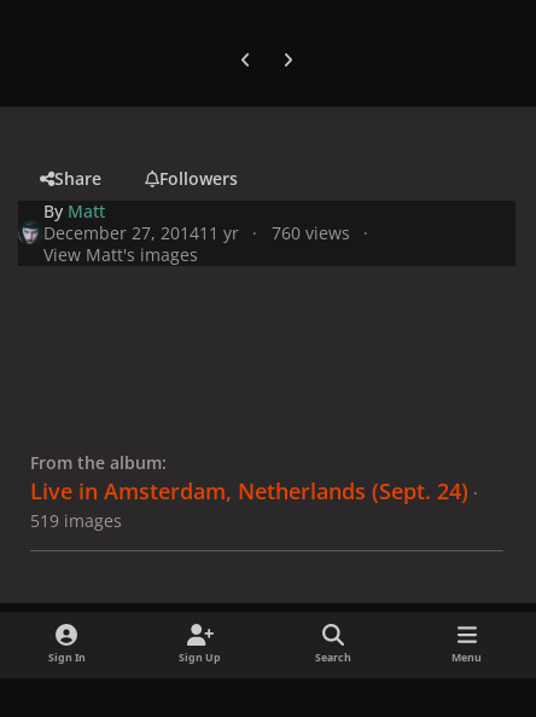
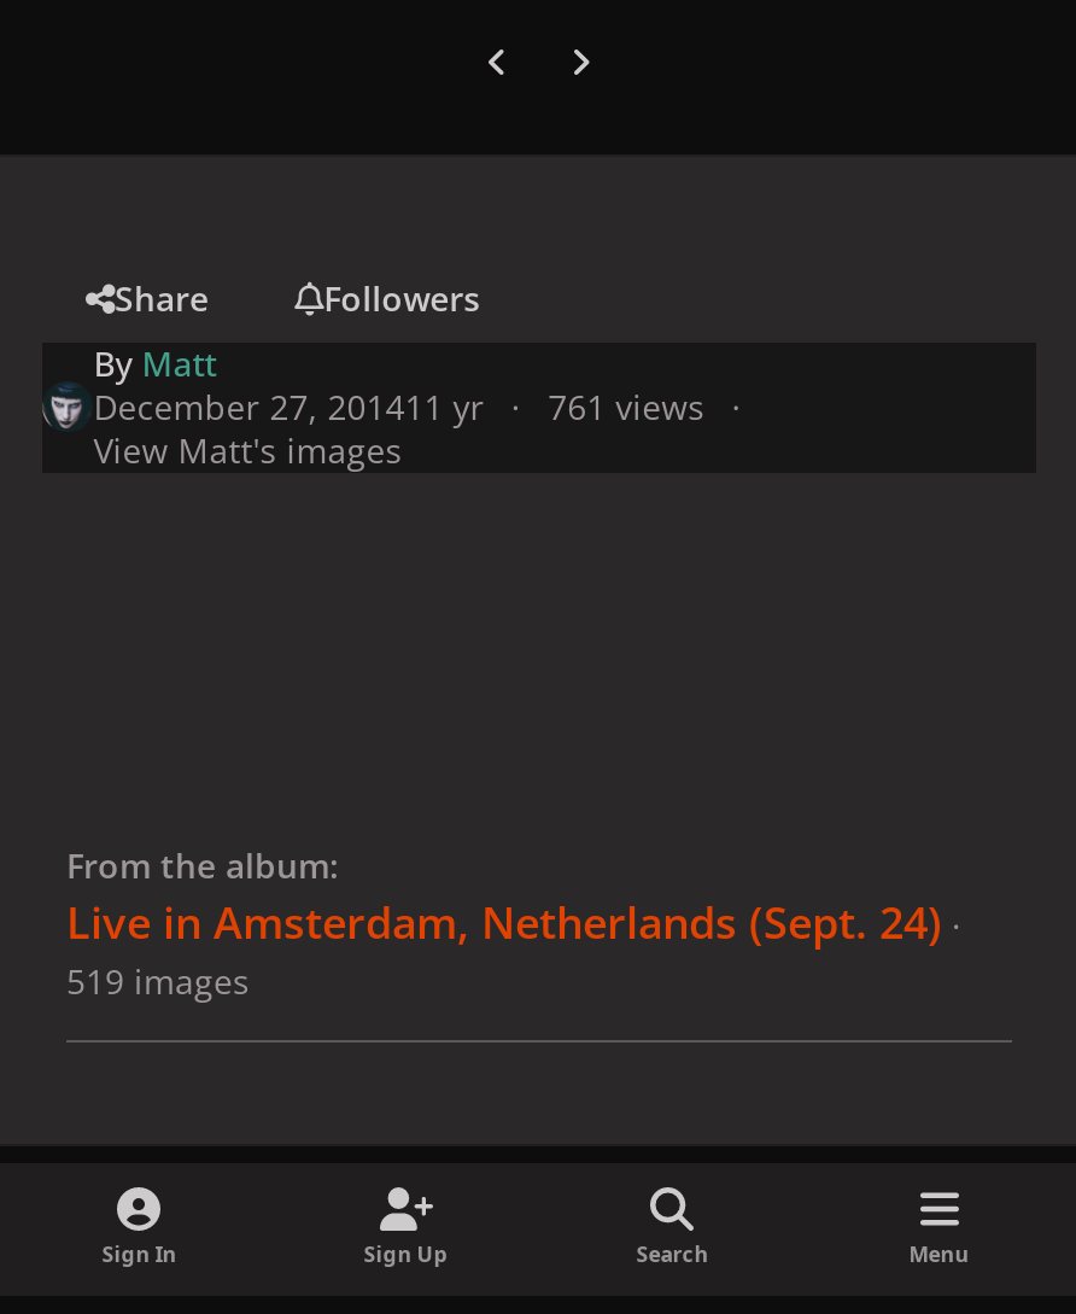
- December 27, 201411 yr 760 views
+ December 27, 201411 yr 761 views
